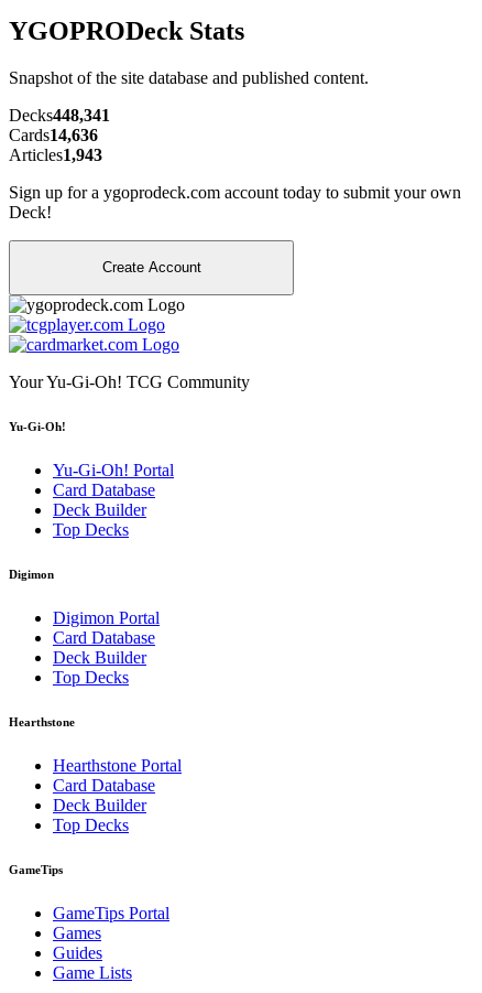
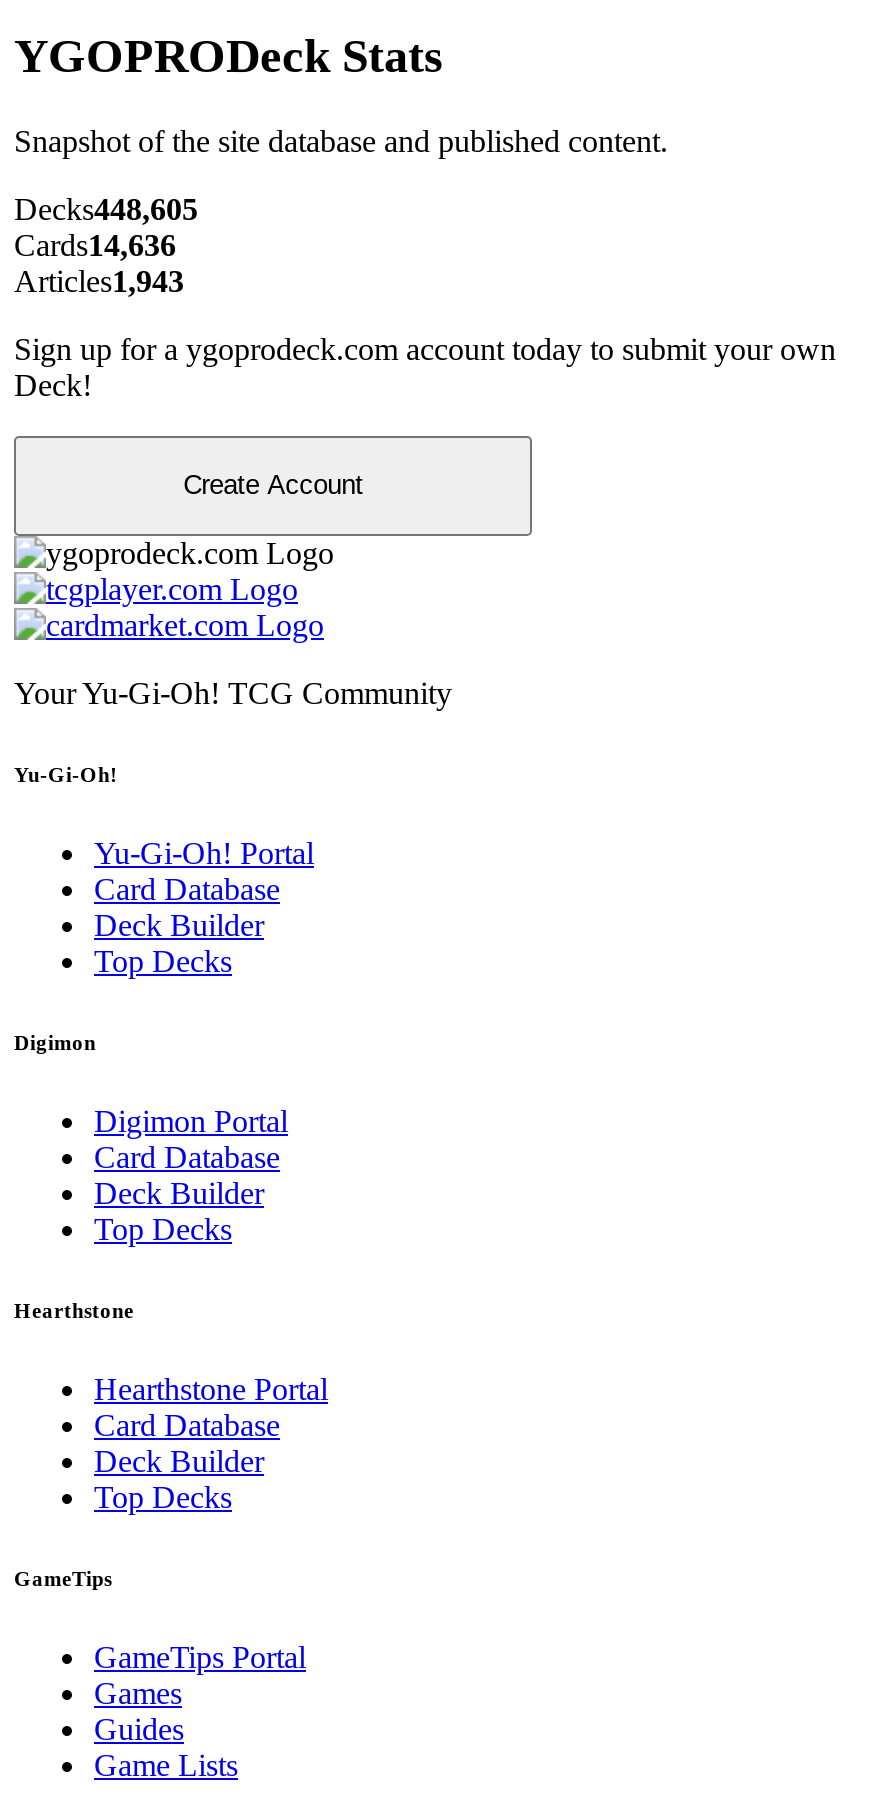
- Decks448,341
+ Decks448,605
